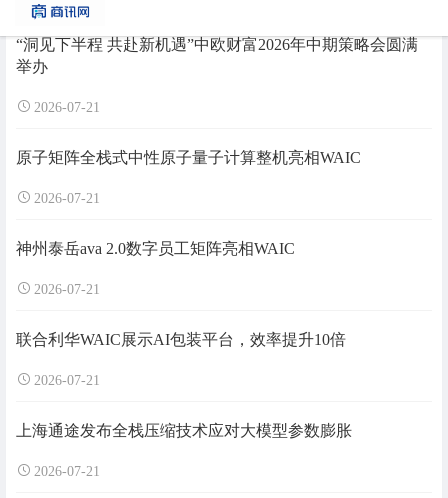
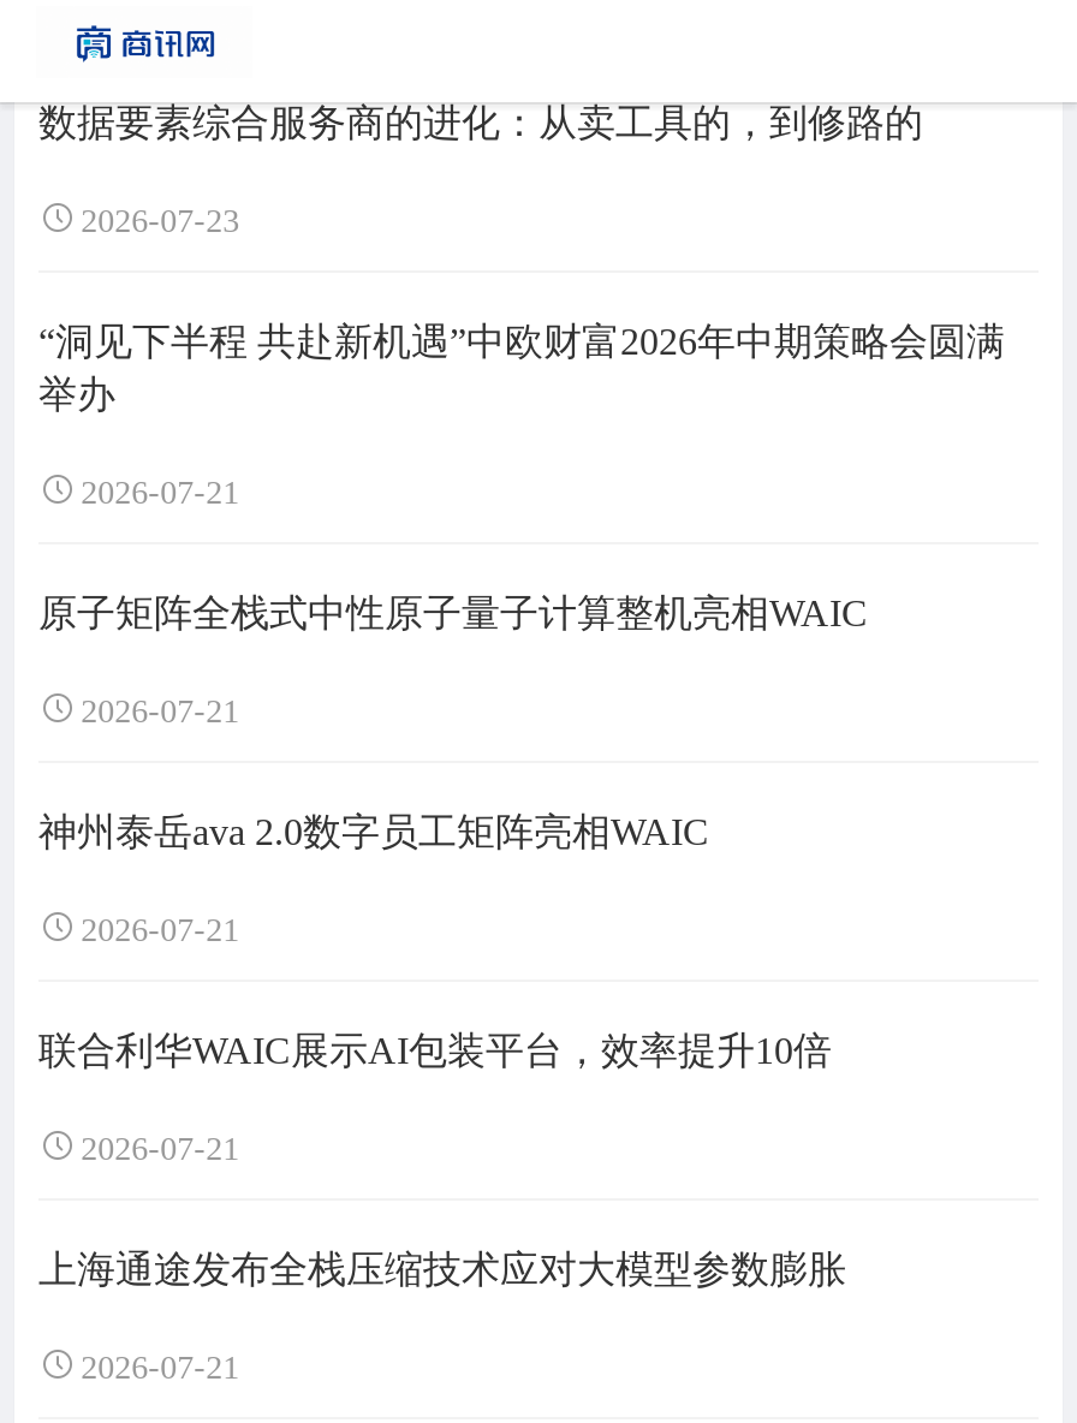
+ 数据要素综合服务商的进化：从卖工具的，到修路的
+ 2026-07-23
